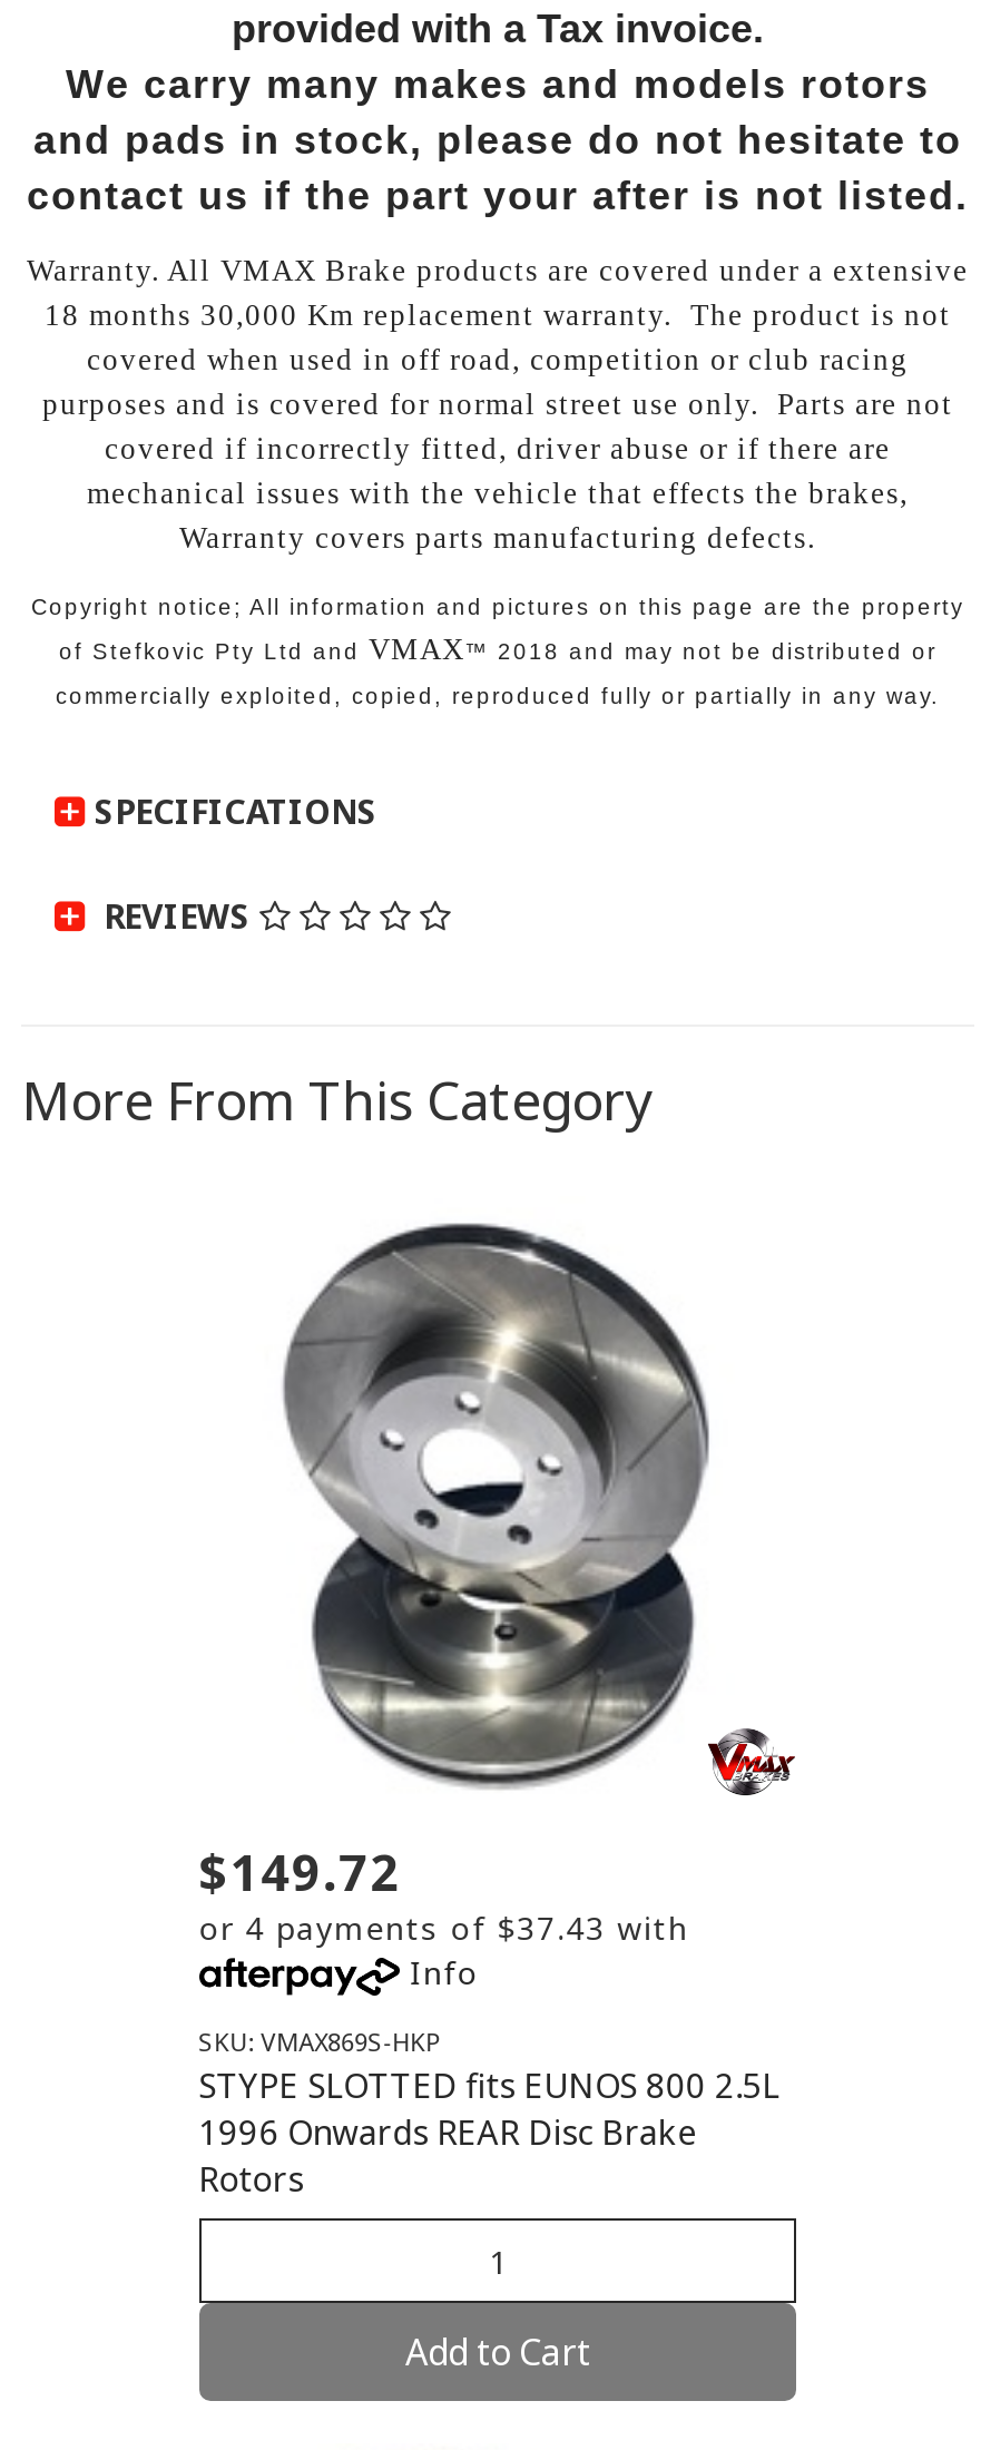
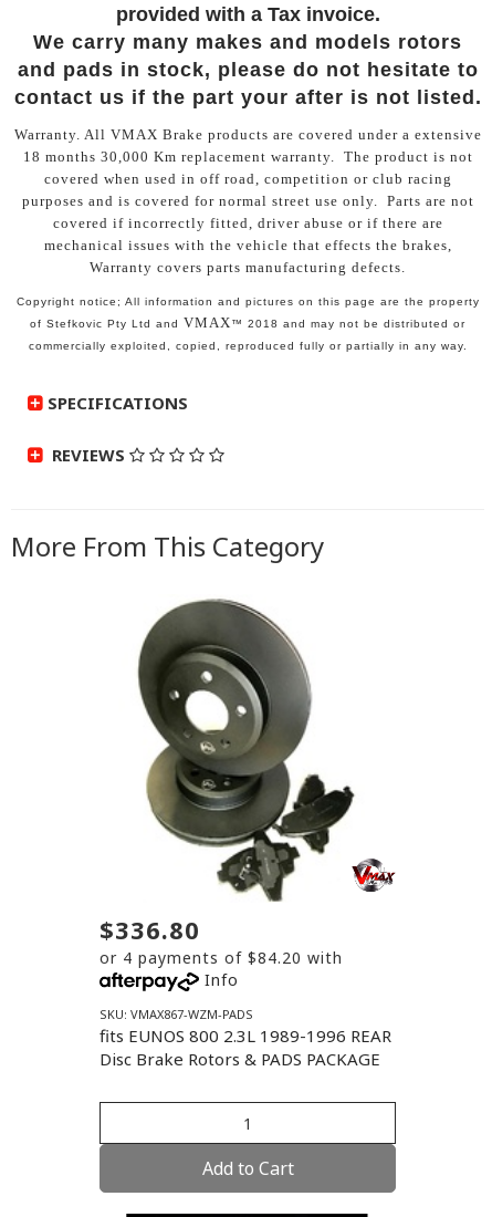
- [image]
- $149.72
+ [image]
+ $336.80

- or 4 payments of $37.43 with
+ or 4 payments of $84.20 with

- SKU: VMAX869S-HKP
- STYPE SLOTTED fits EUNOS 800 2.5L
- 1996 Onwards REAR Disc Brake
- Rotors
+ SKU: VMAX867-WZM-PADS
+ fits EUNOS 800 2.3L 1989-1996 REAR
+ Disc Brake Rotors & PADS PACKAGE
